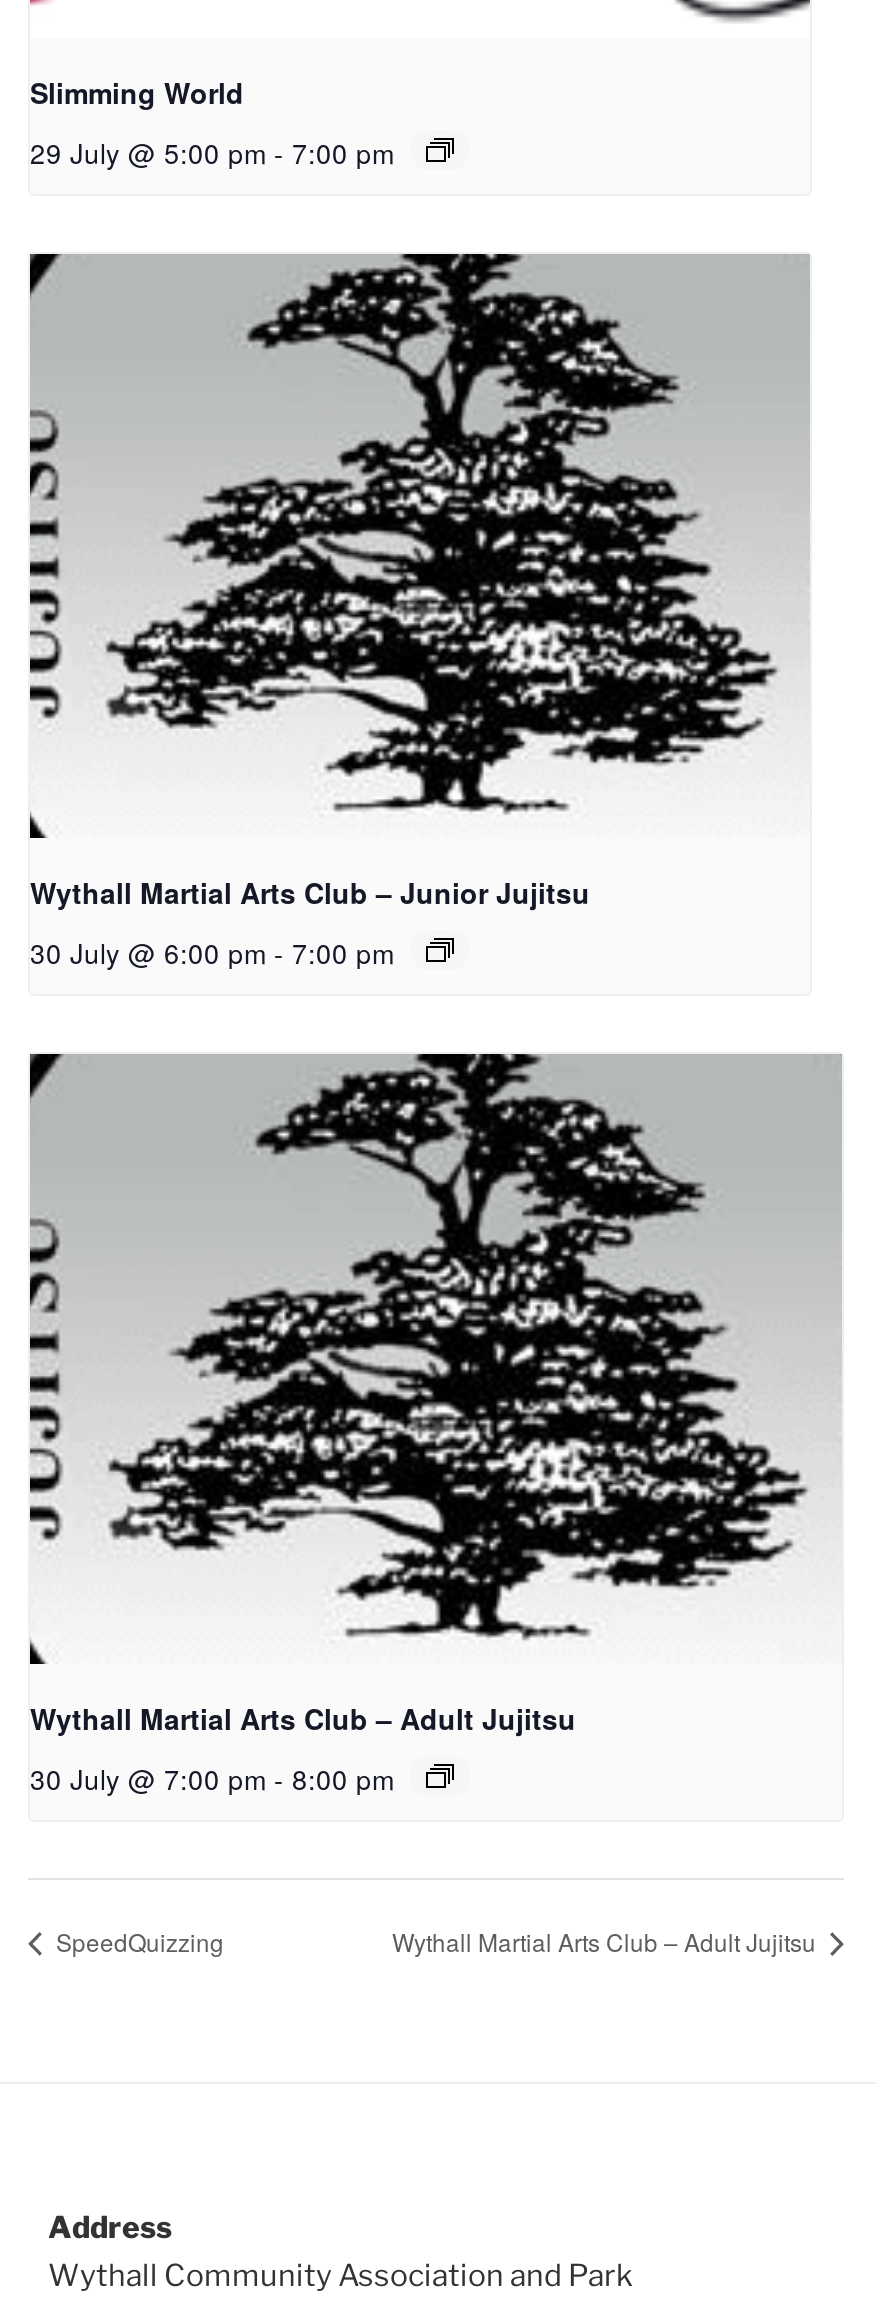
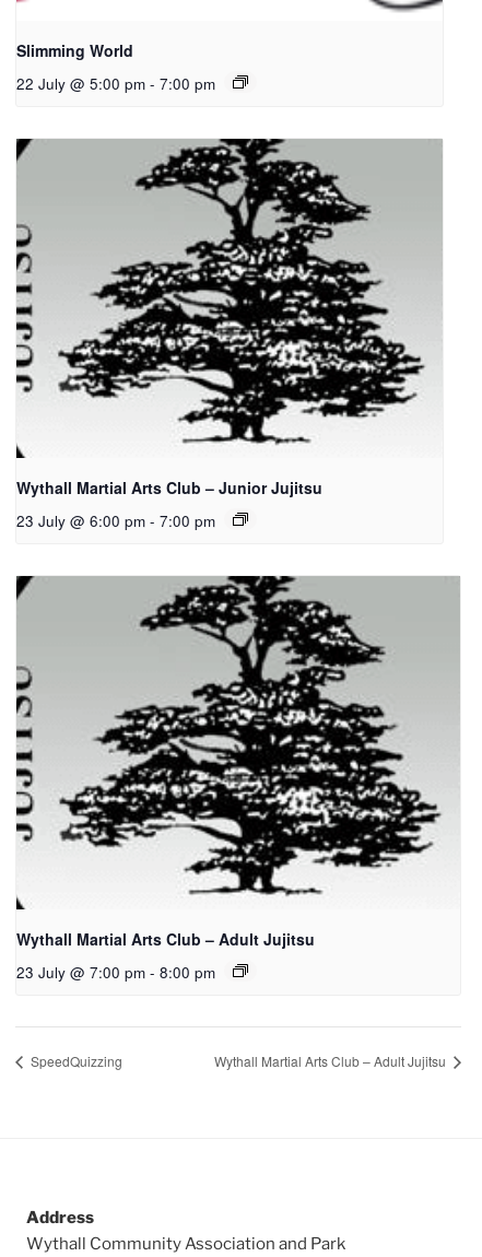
- 29 July @ 5:00 pm - 7:00 pm
+ 22 July @ 5:00 pm - 7:00 pm

- 30 July @ 6:00 pm - 7:00 pm
+ 23 July @ 6:00 pm - 7:00 pm

- 30 July @ 7:00 pm - 8:00 pm
+ 23 July @ 7:00 pm - 8:00 pm
